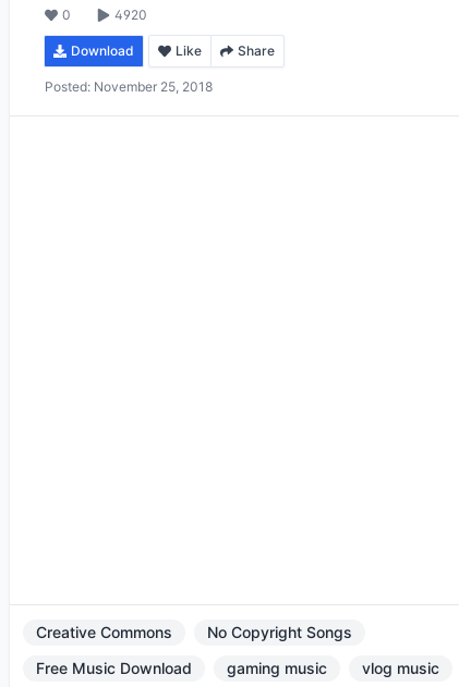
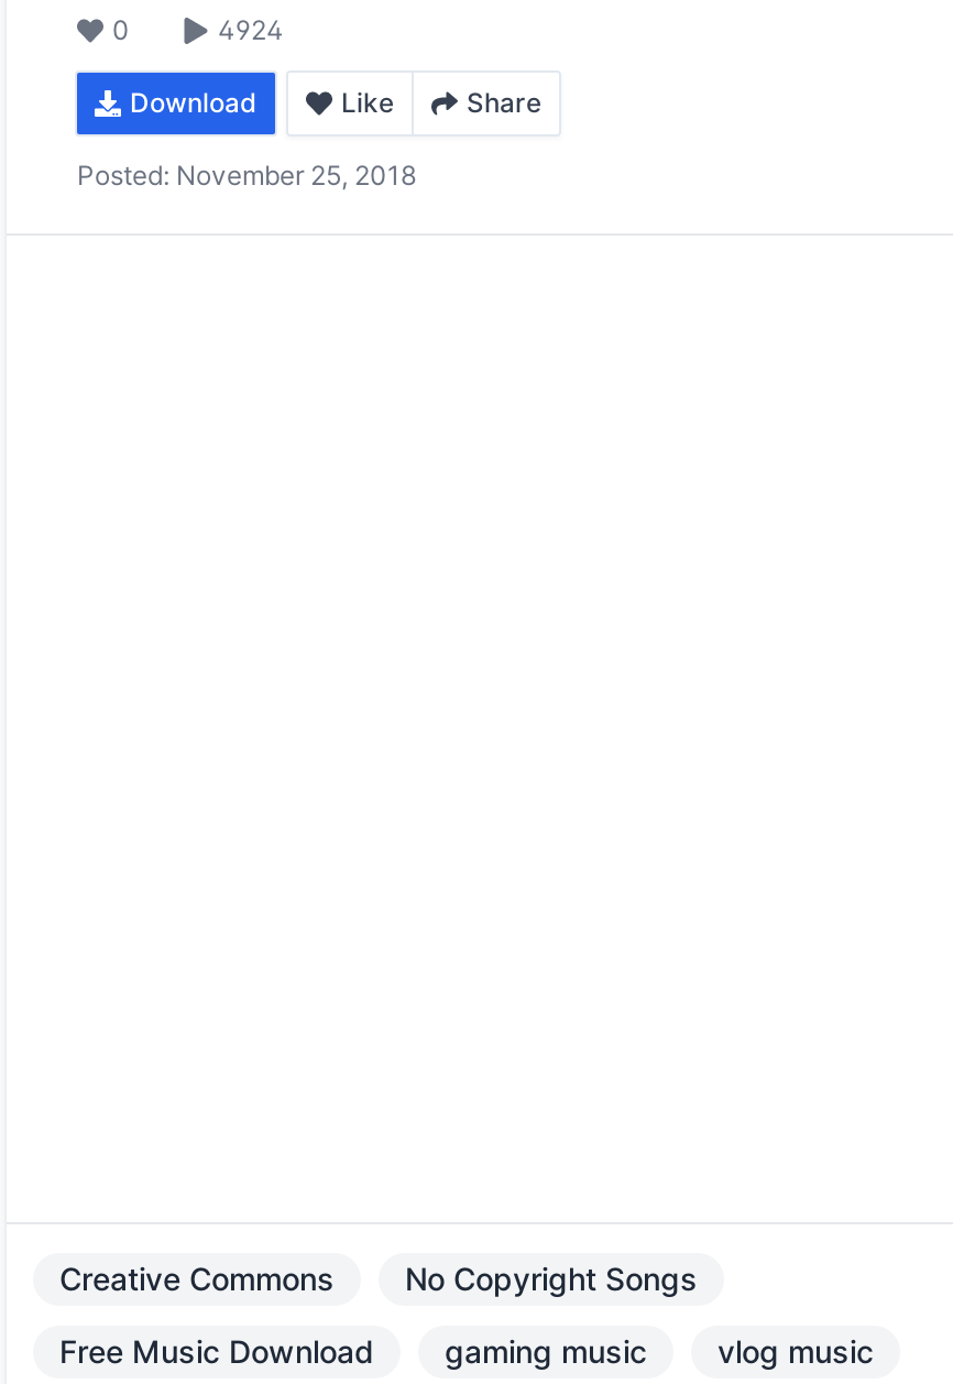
- 4920
+ 4924
